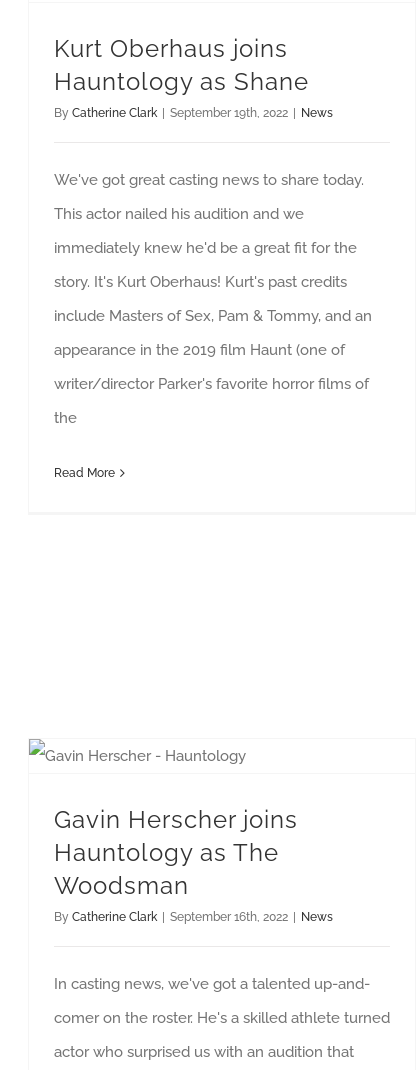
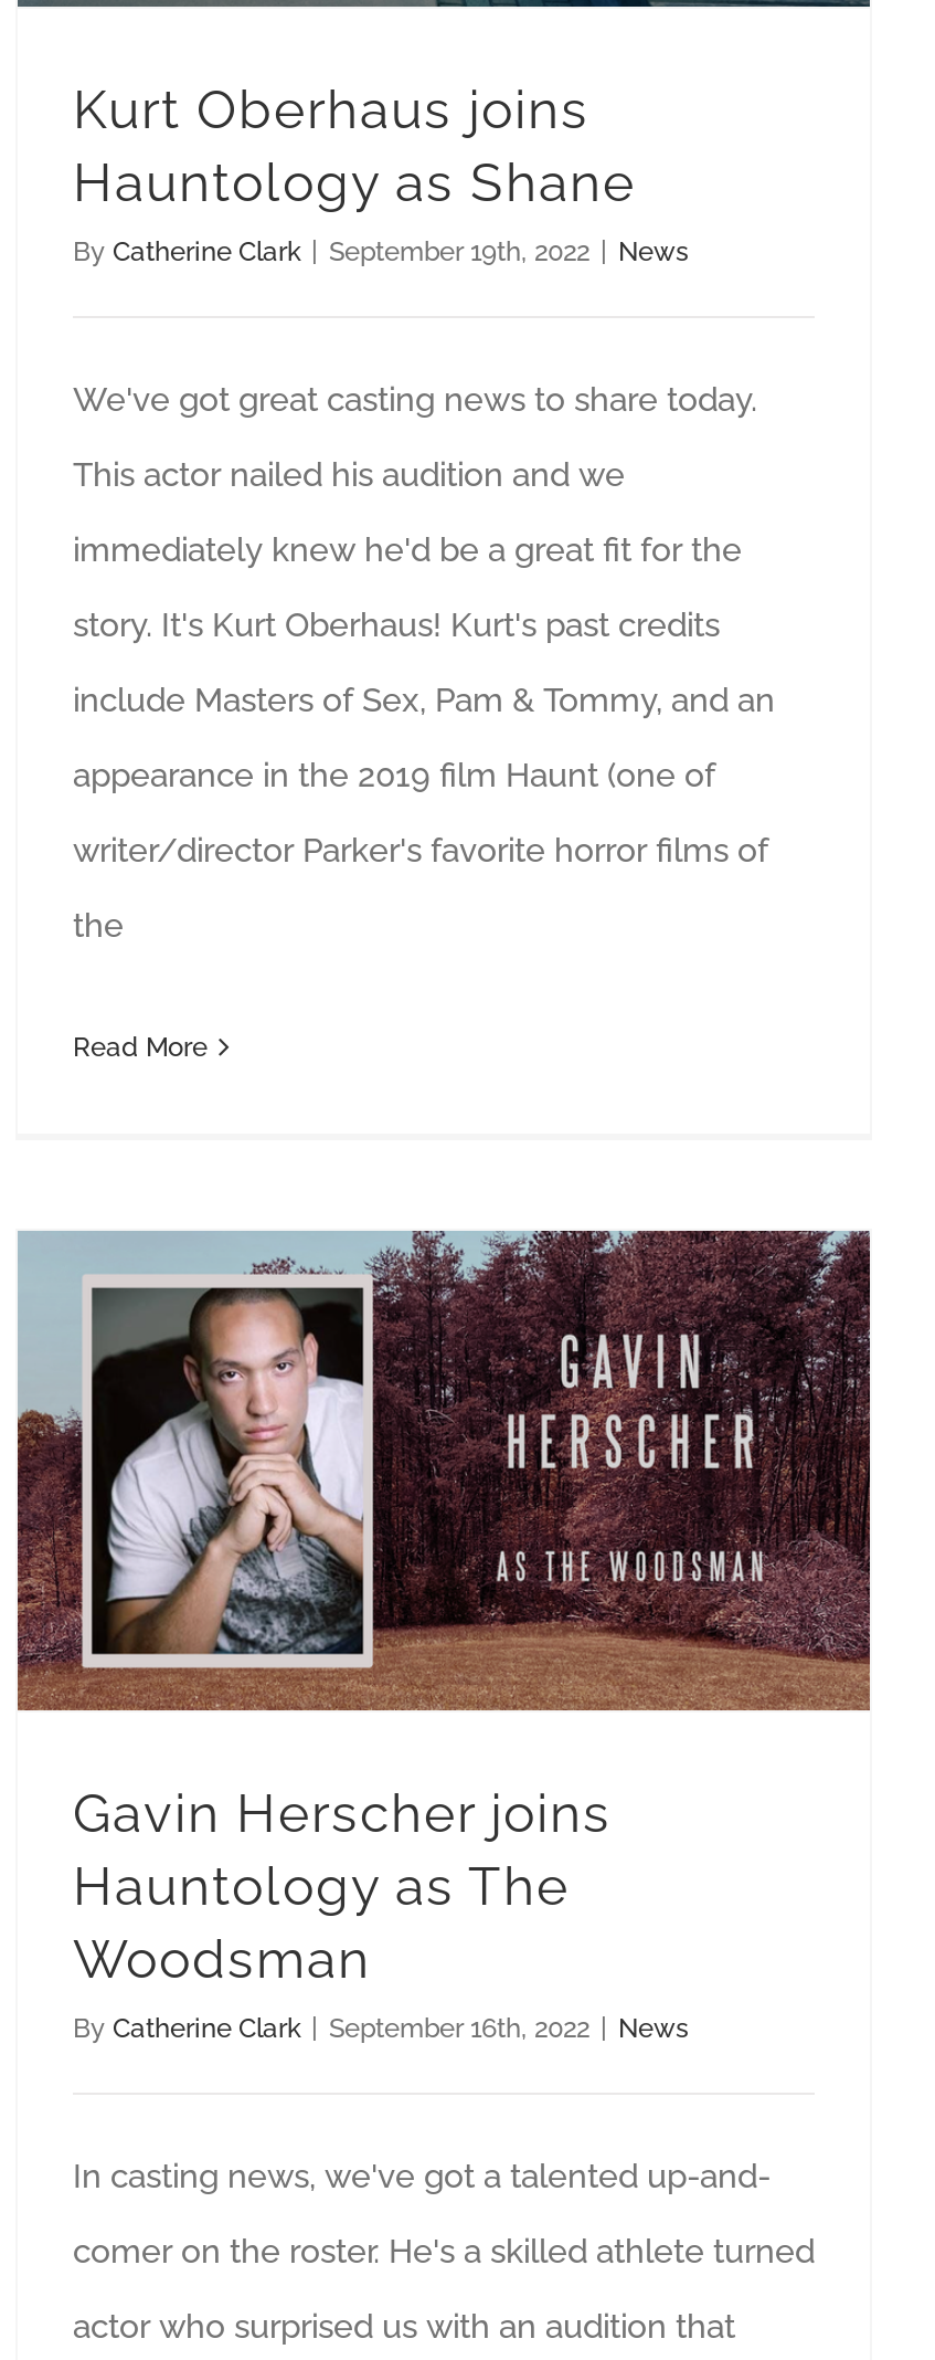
+ [image]
